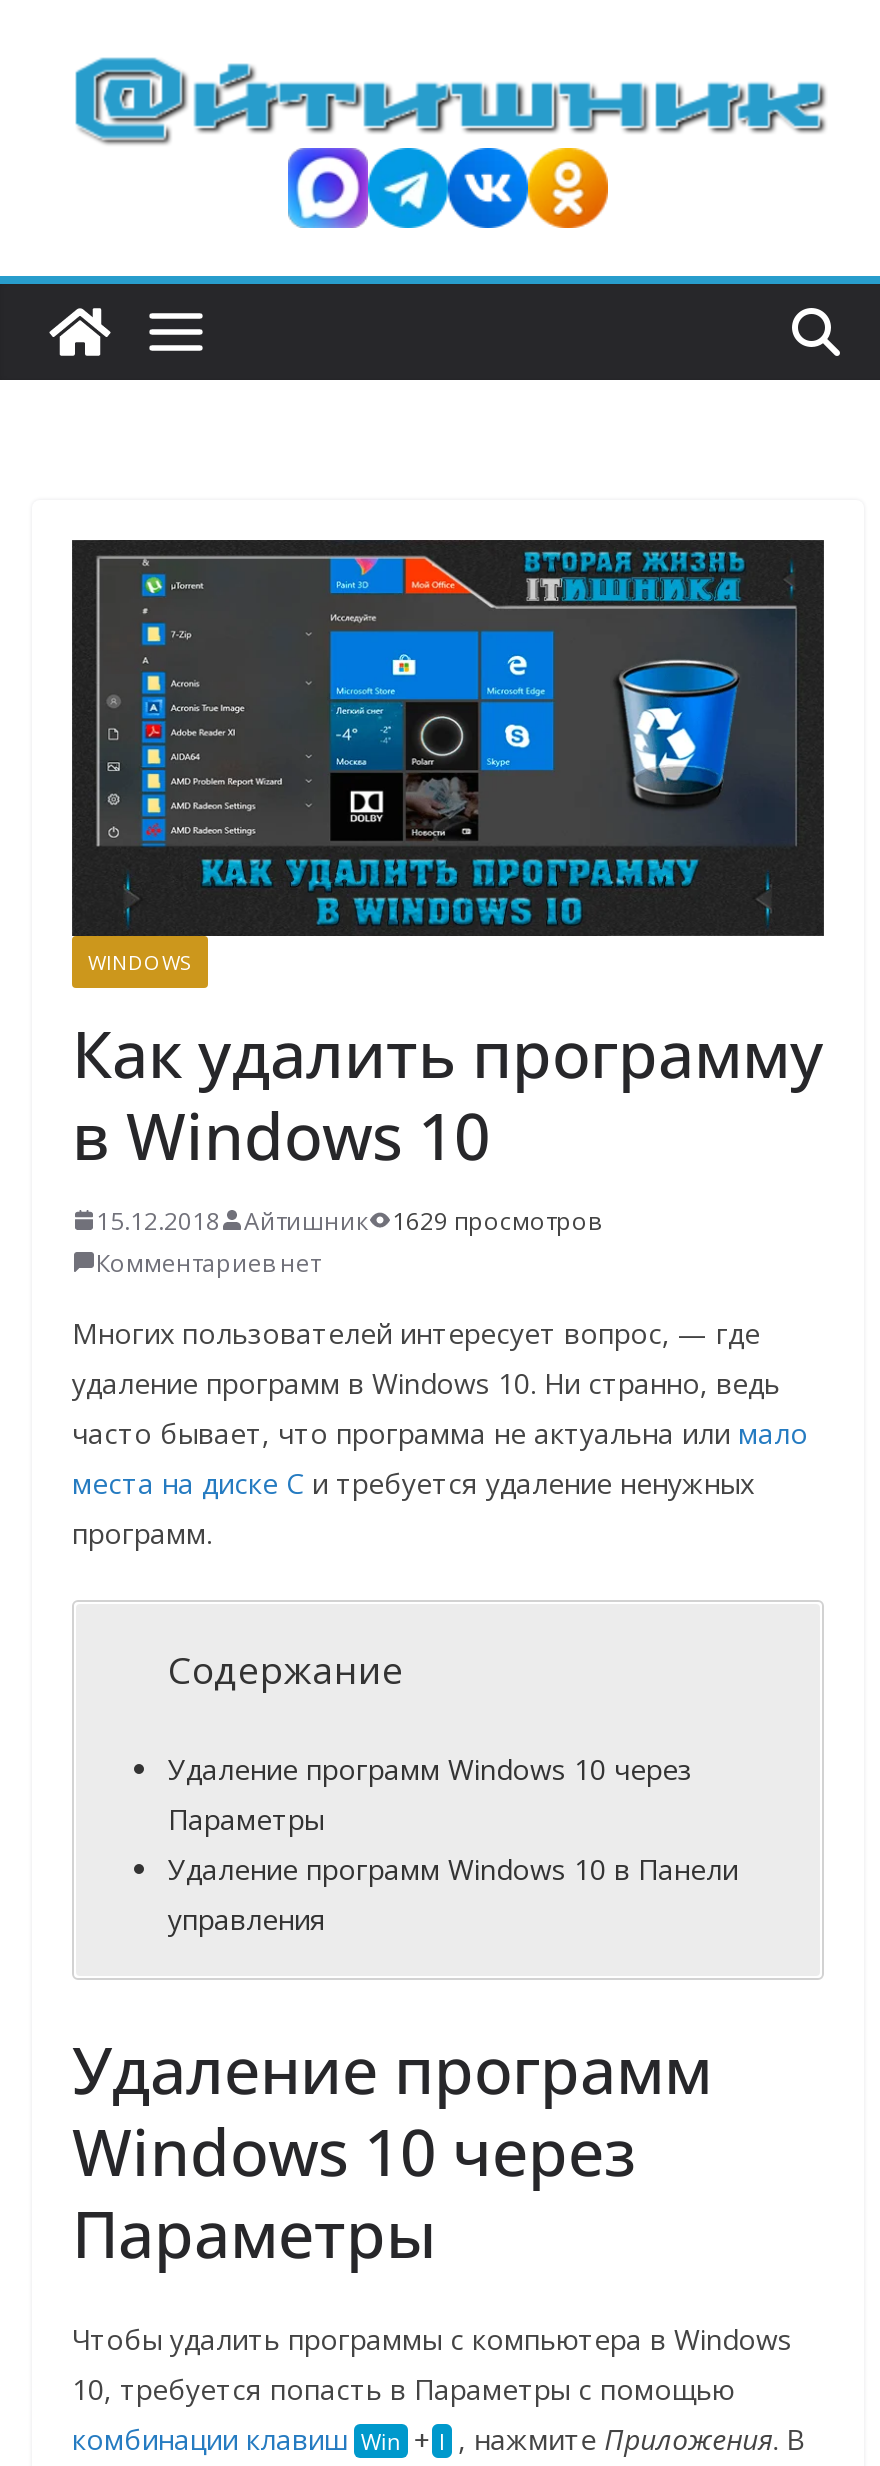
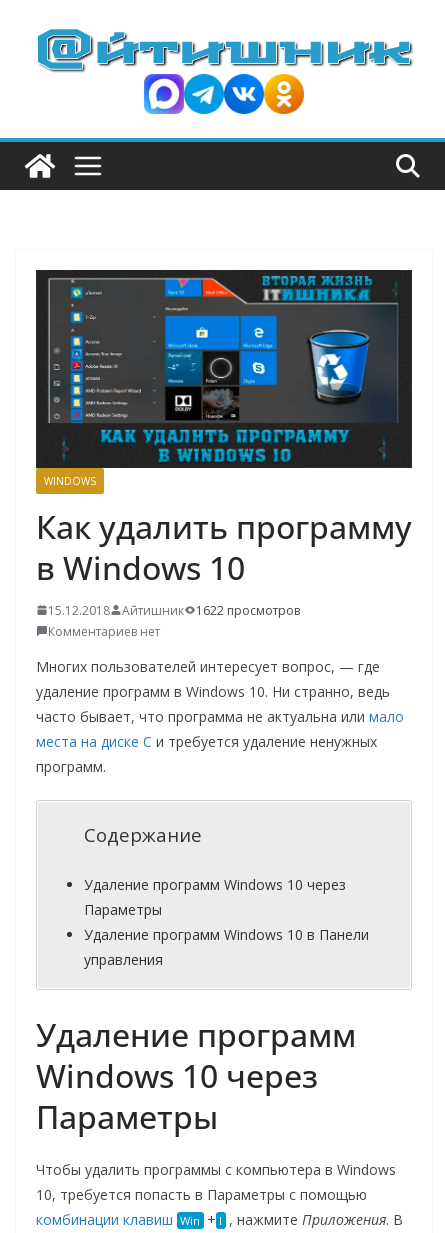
- 15.12.2018 Айтишник 1629 просмотров
+ 15.12.2018 Айтишник 1622 просмотров
